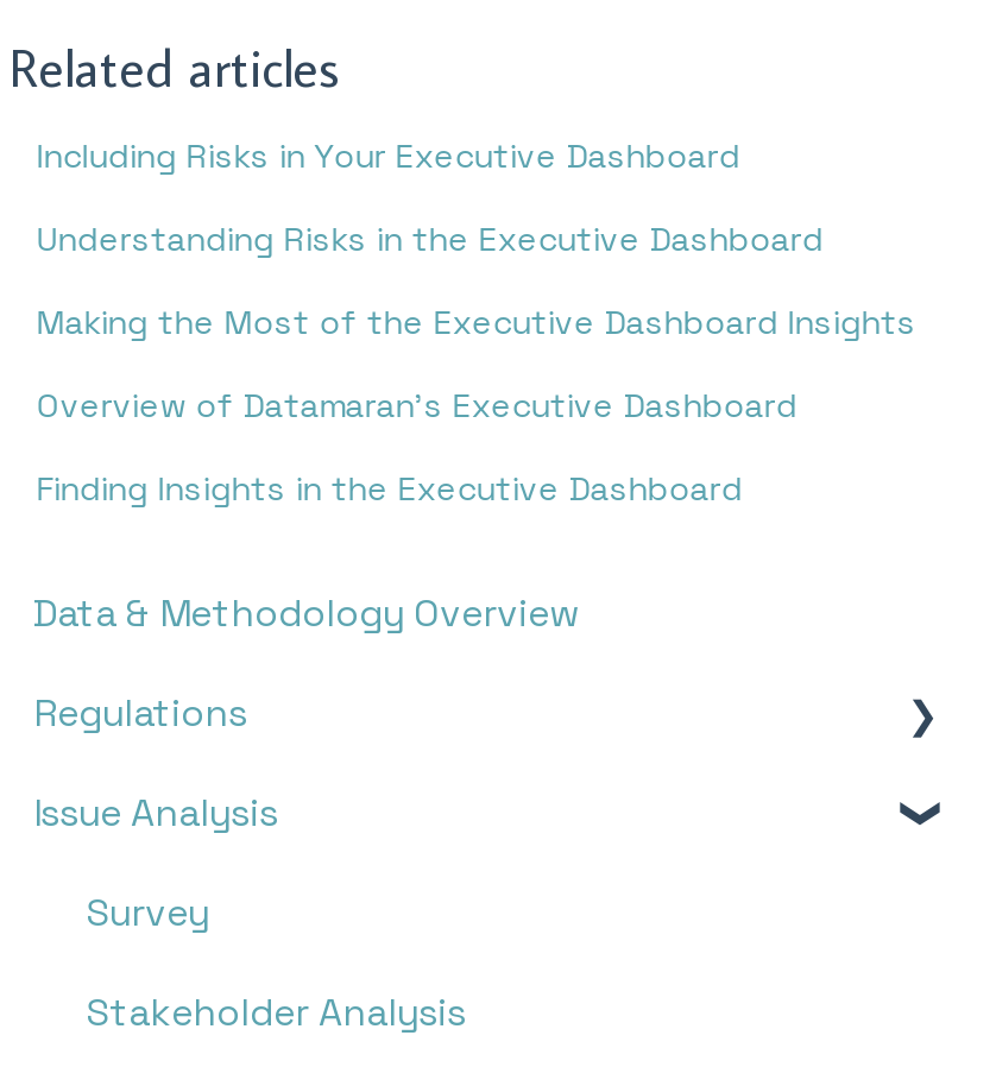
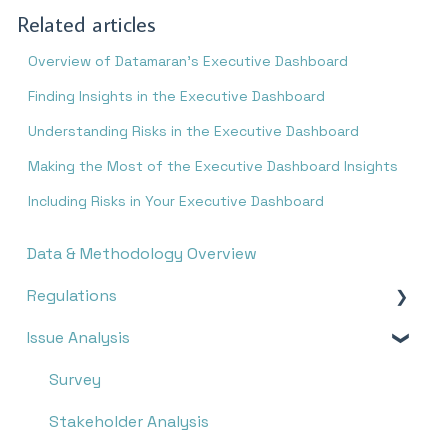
moved down: Understanding Risks in the Executive Dashboard | Making the Most of the Executive Dashboard Insights | Including Risks in Your Executive Dashboard

moved up: Overview of Datamaran's Executive Dashboard | Finding Insights in the Executive Dashboard
